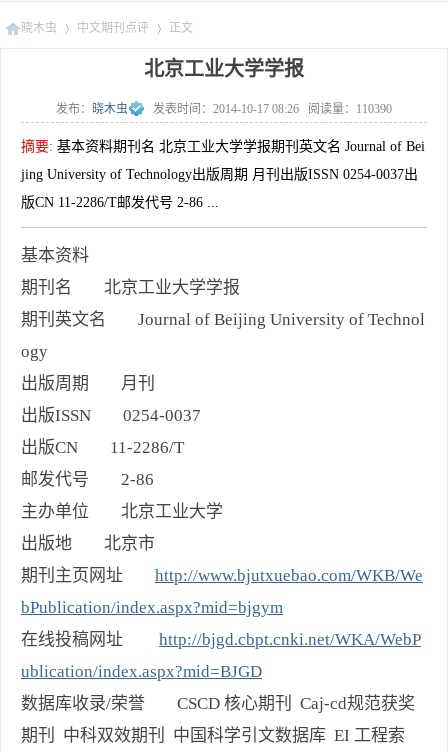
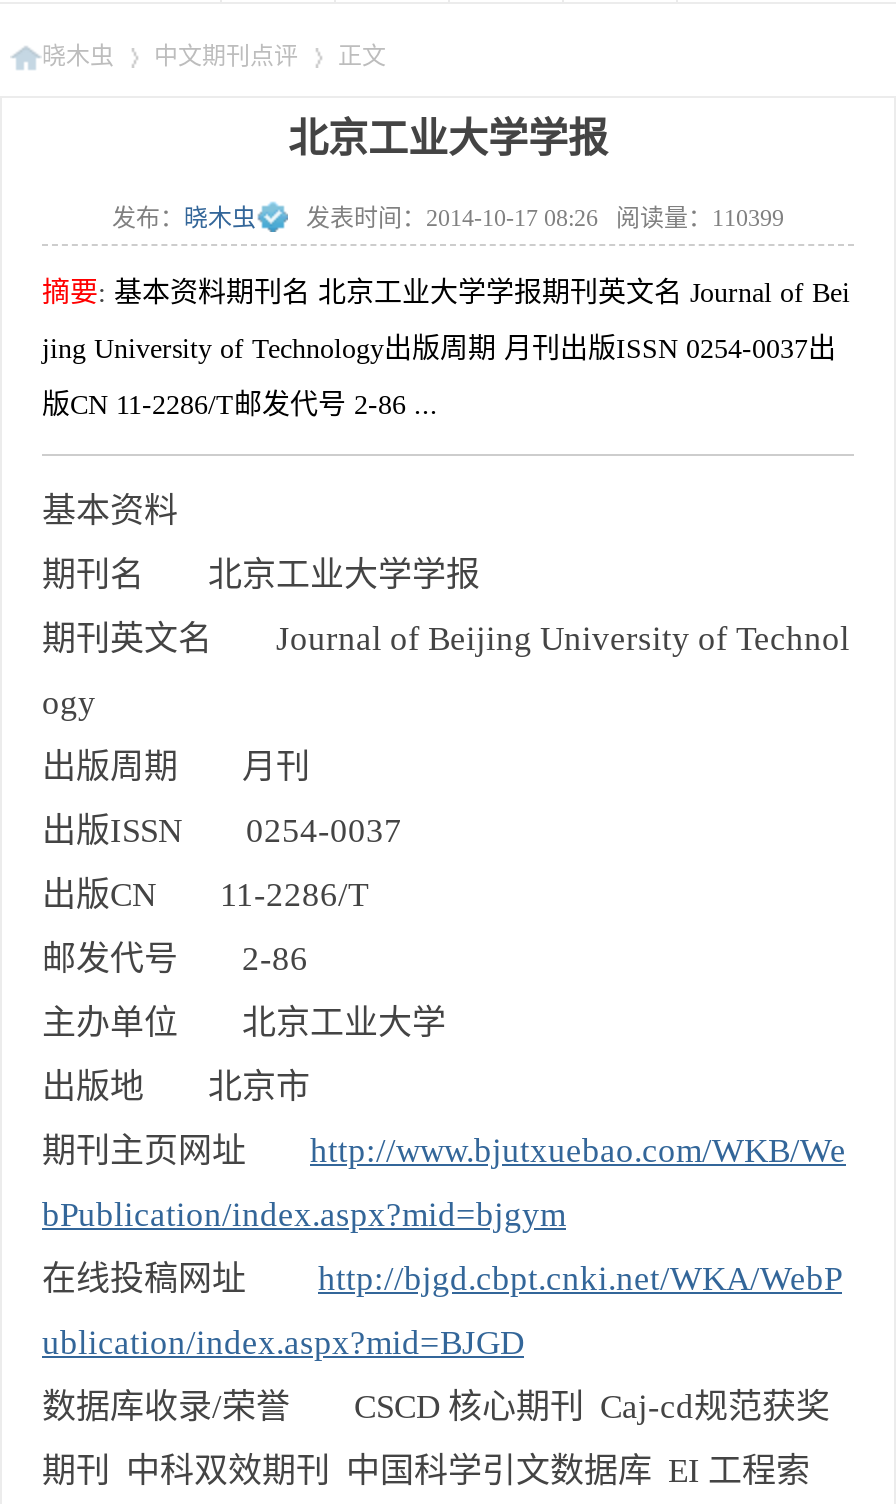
- 阅读量：110390
+ 阅读量：110399
